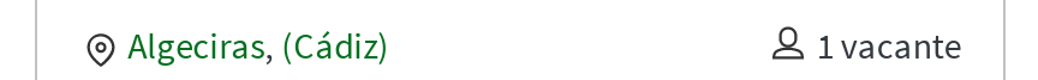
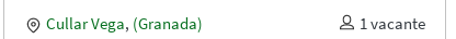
- Algeciras, (Cádiz)
+ Cullar Vega, (Granada)
